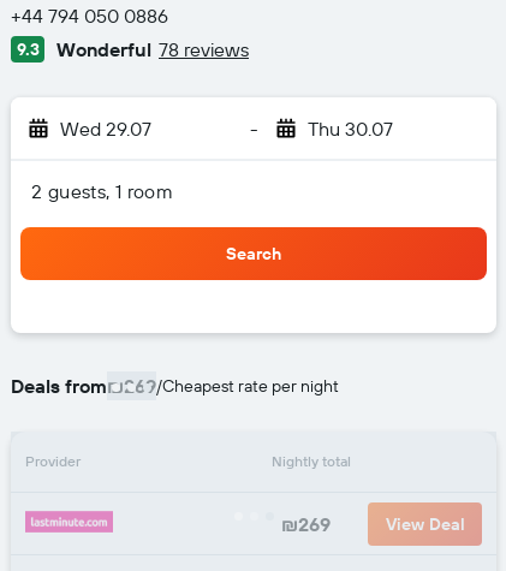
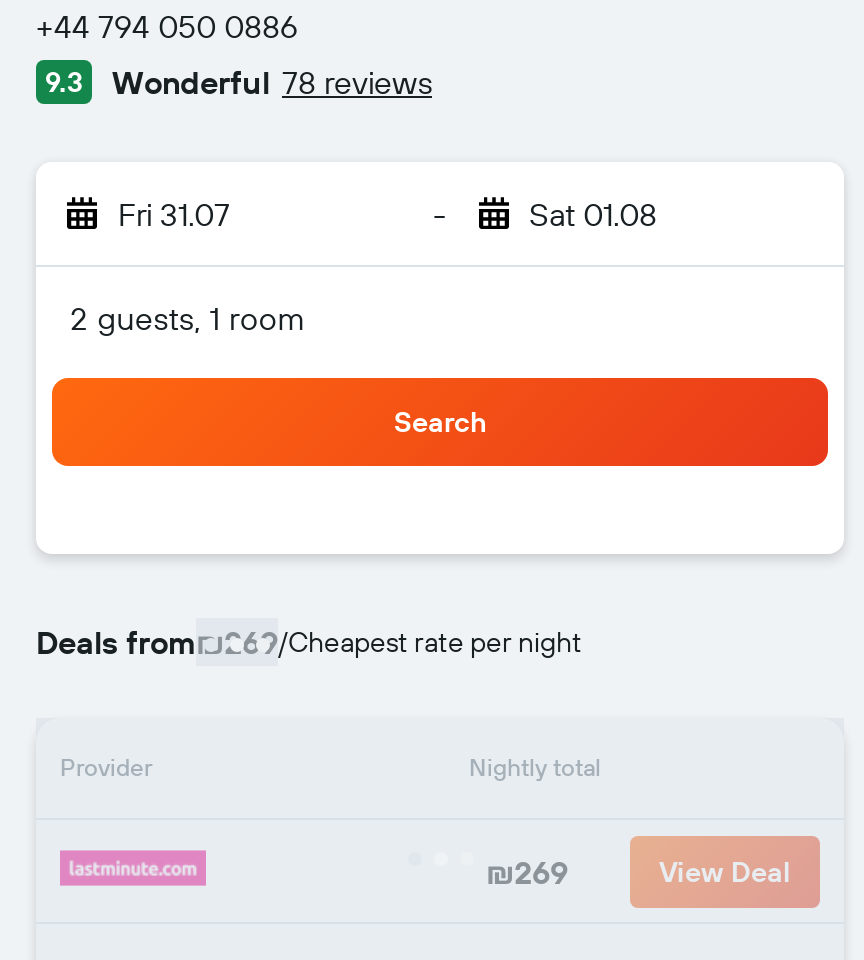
- Wed 29.07
+ Fri 31.07

- Thu 30.07
+ Sat 01.08
